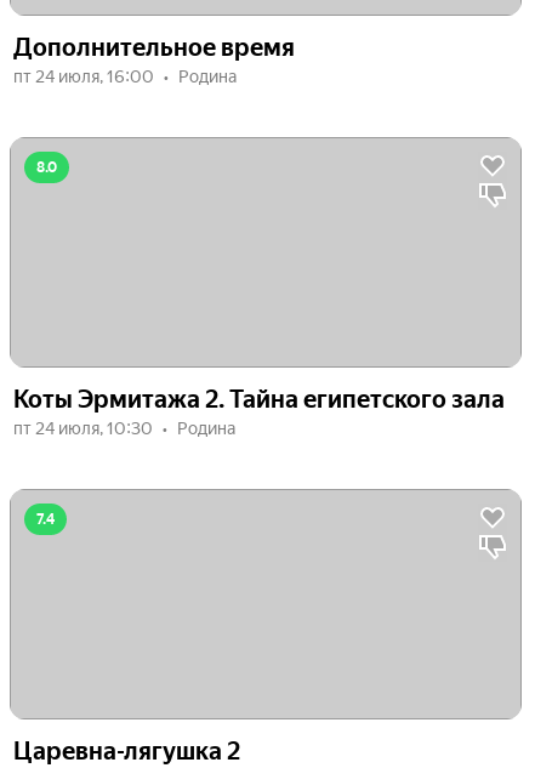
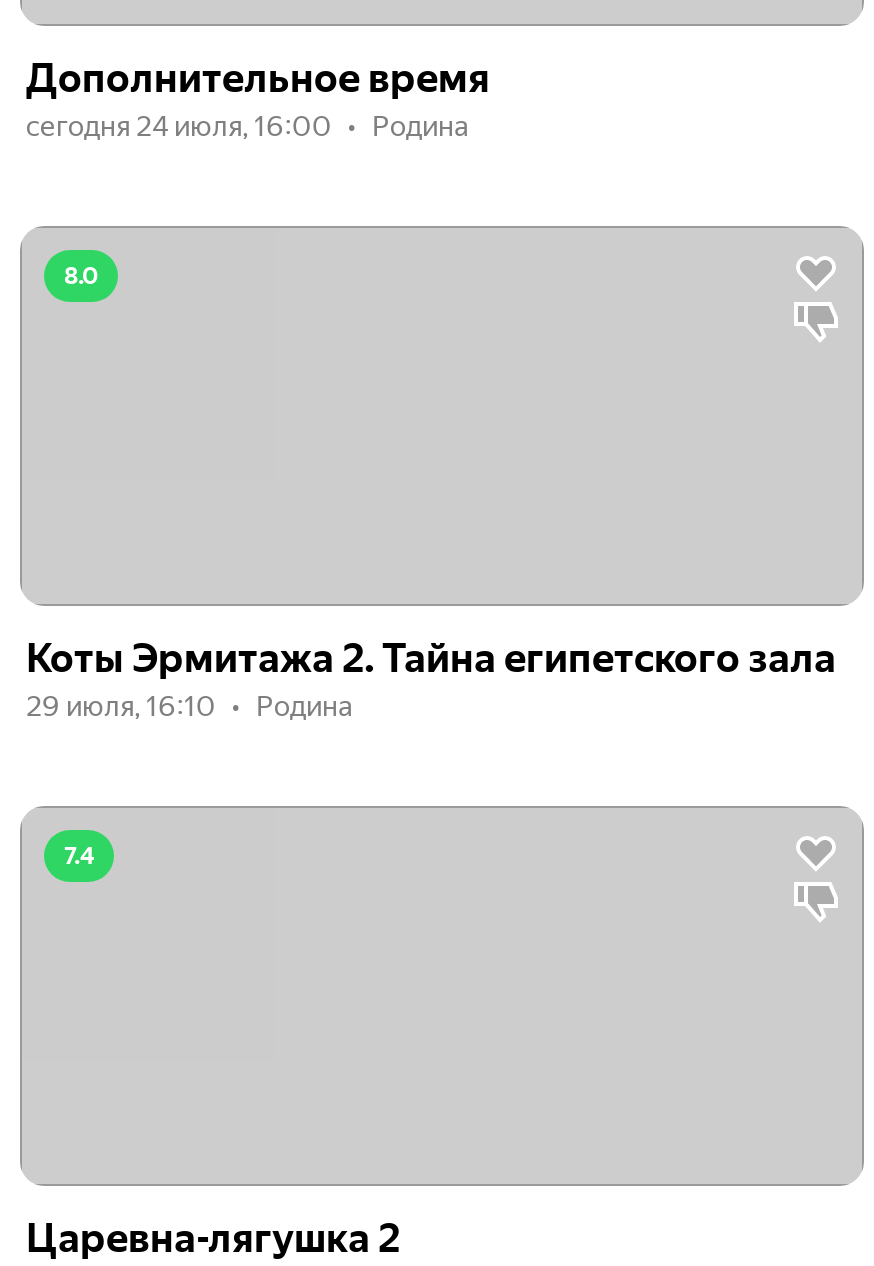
- пт 24 июля, 16:00 Родина
+ сегодня 24 июля, 16:00 Родина

- пт 24 июля, 10:30 Родина
+ 29 июля, 16:10 Родина
